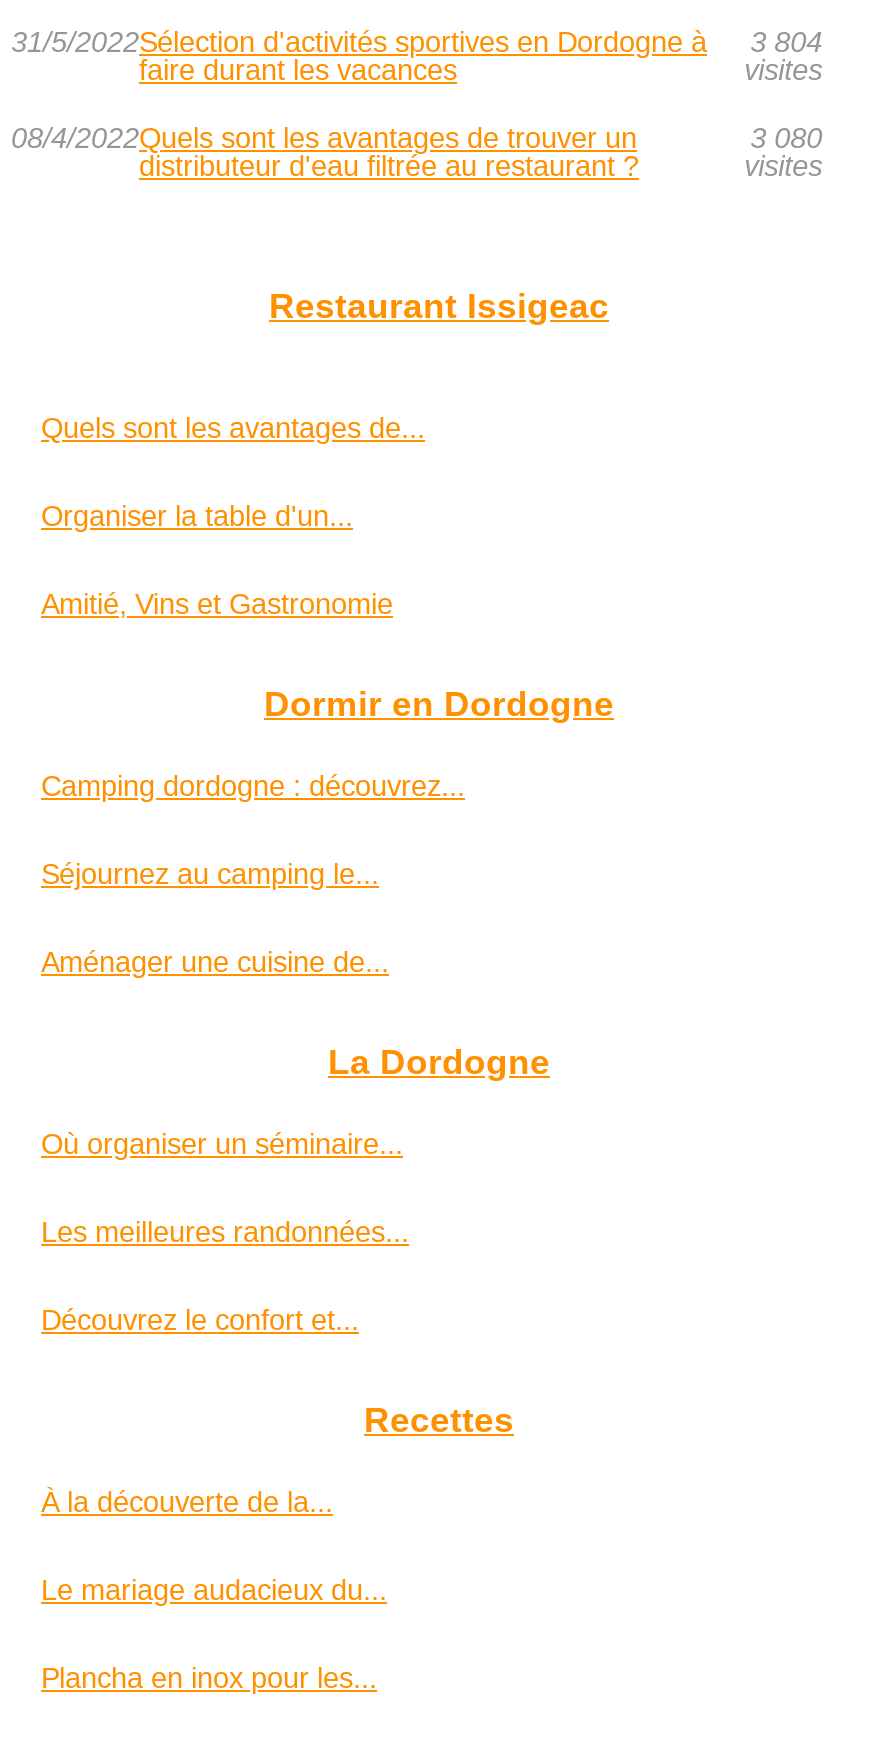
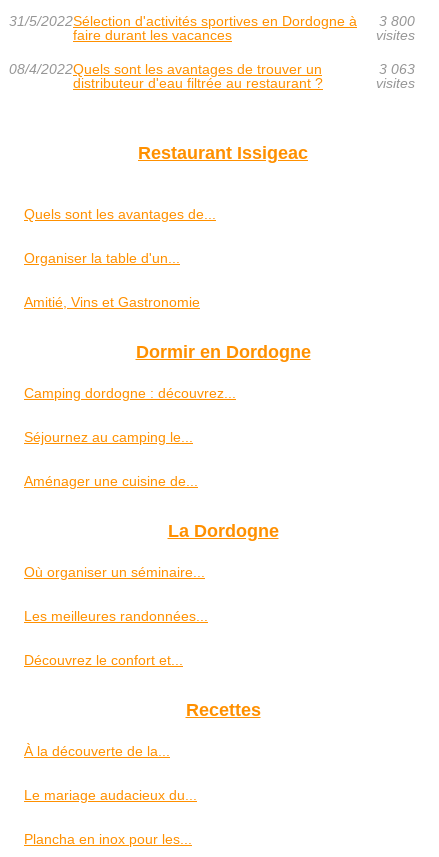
- 31/5/2022Sélection d'activités sportives en Dordogne à 3 804
+ 31/5/2022Sélection d'activités sportives en Dordogne à 3 800

- 3 080
+ 3 063
